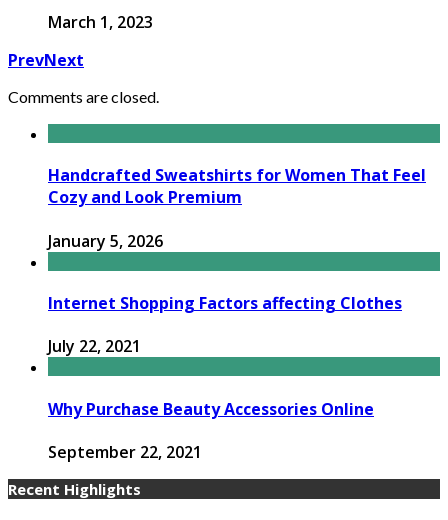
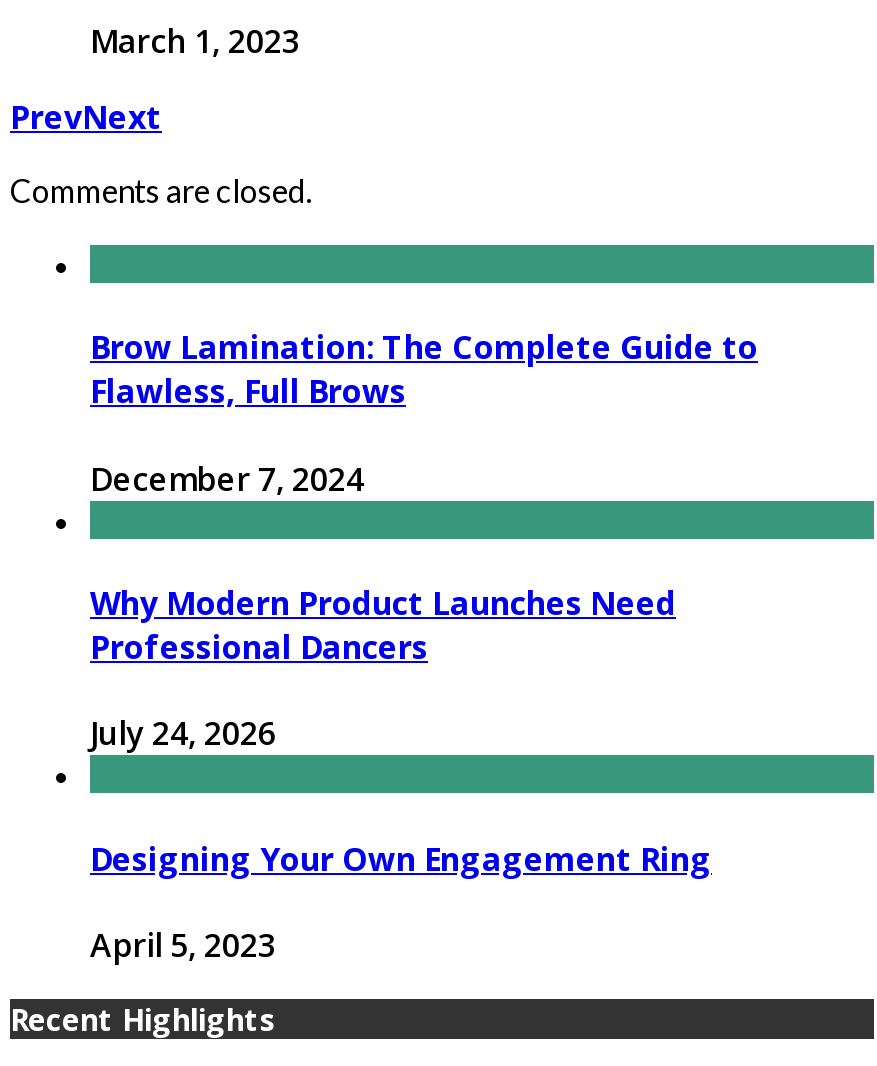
- Handcrafted Sweatshirts for Women That Feel
- Cozy and Look Premium
+ Brow Lamination: The Complete Guide to
+ Flawless, Full Brows

- January 5, 2026
+ December 7, 2024

- Internet Shopping Factors affecting Clothes
+ Why Modern Product Launches Need
+ Professional Dancers

- July 22, 2021
+ July 24, 2026

- Why Purchase Beauty Accessories Online
+ Designing Your Own Engagement Ring

- September 22, 2021
+ April 5, 2023
